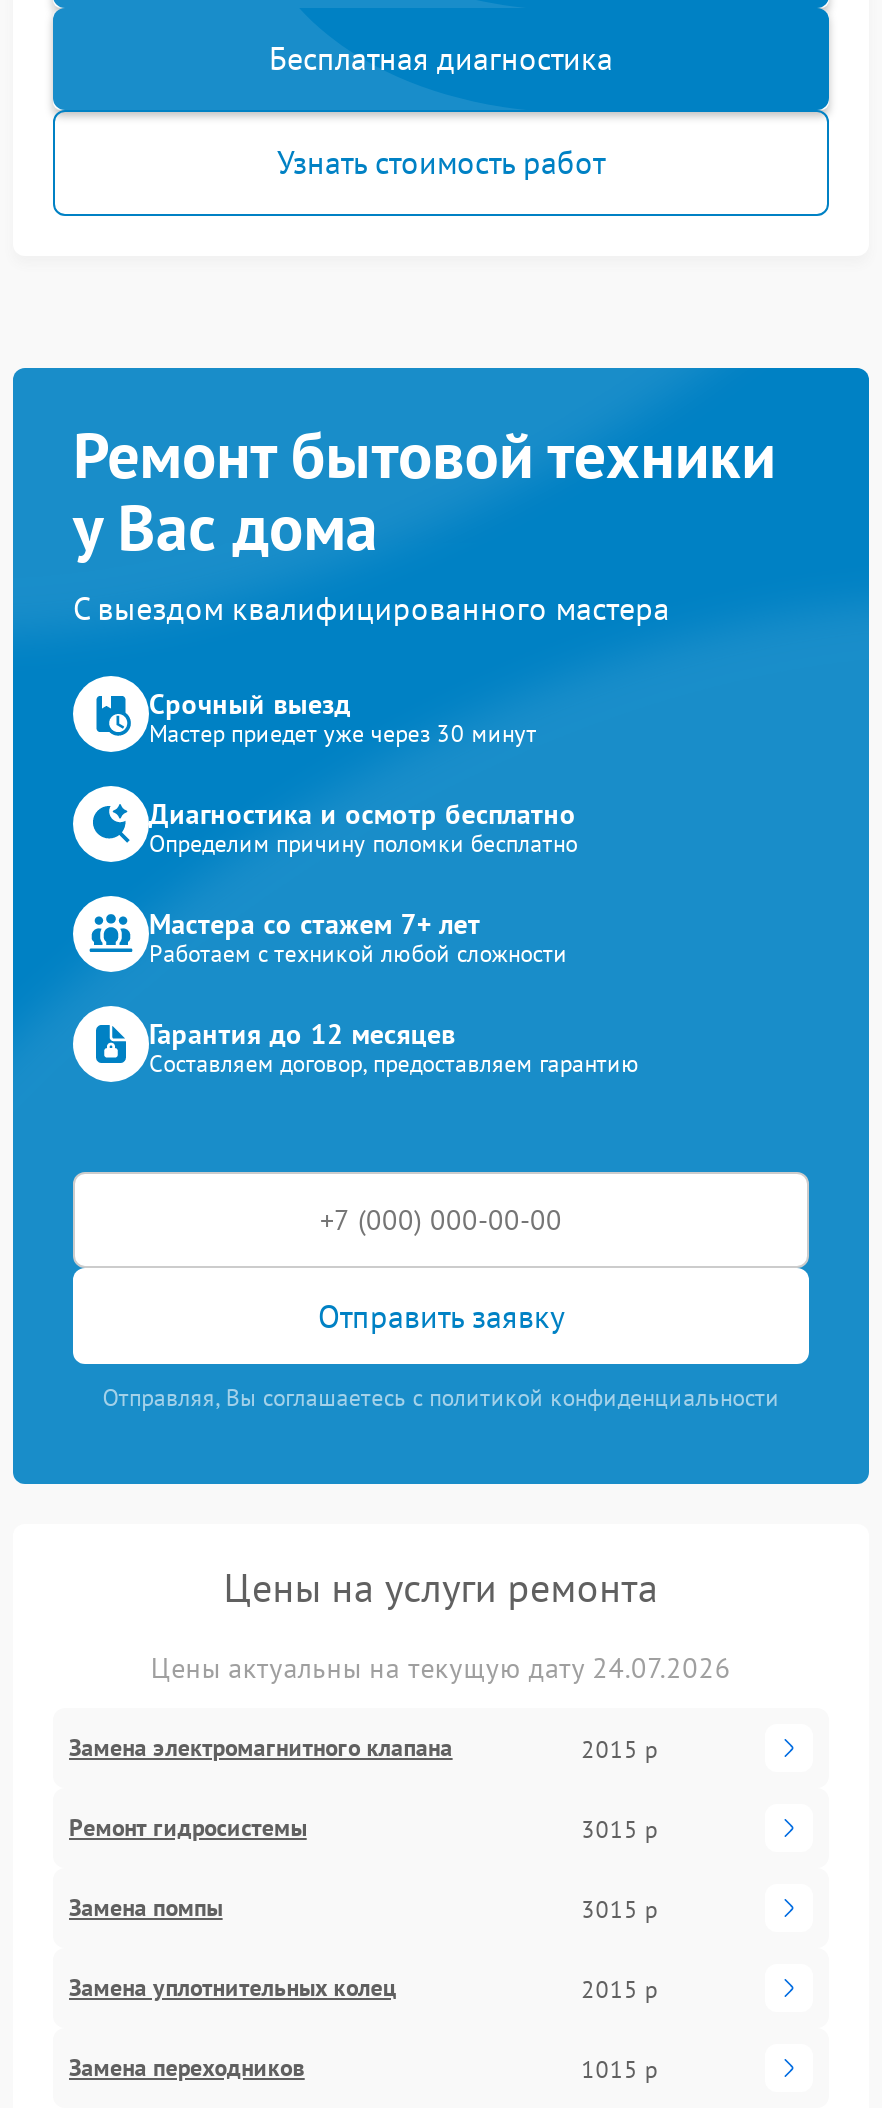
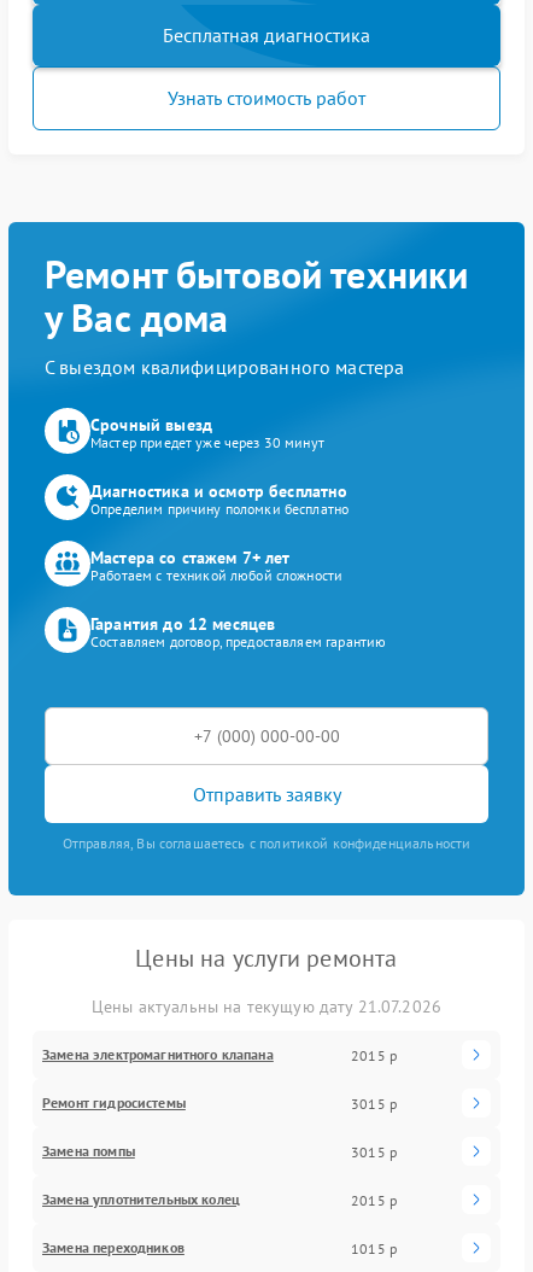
- Цены актуальны на текущую дату 24.07.2026
+ Цены актуальны на текущую дату 21.07.2026
